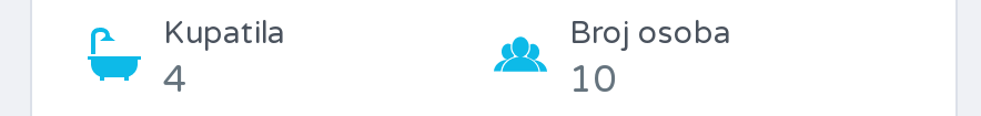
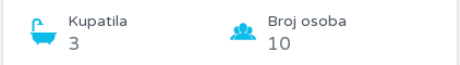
- 4
+ 3
